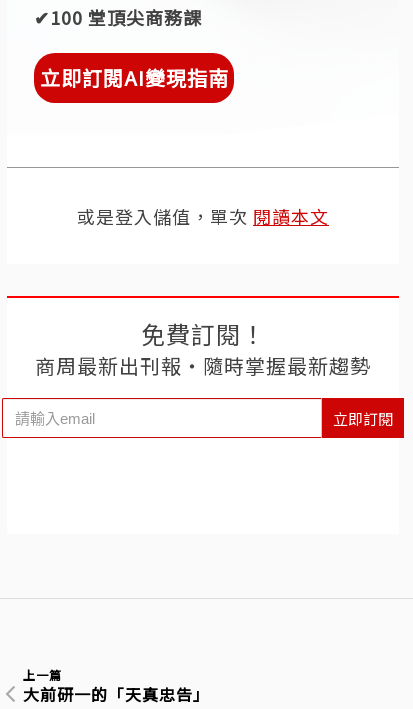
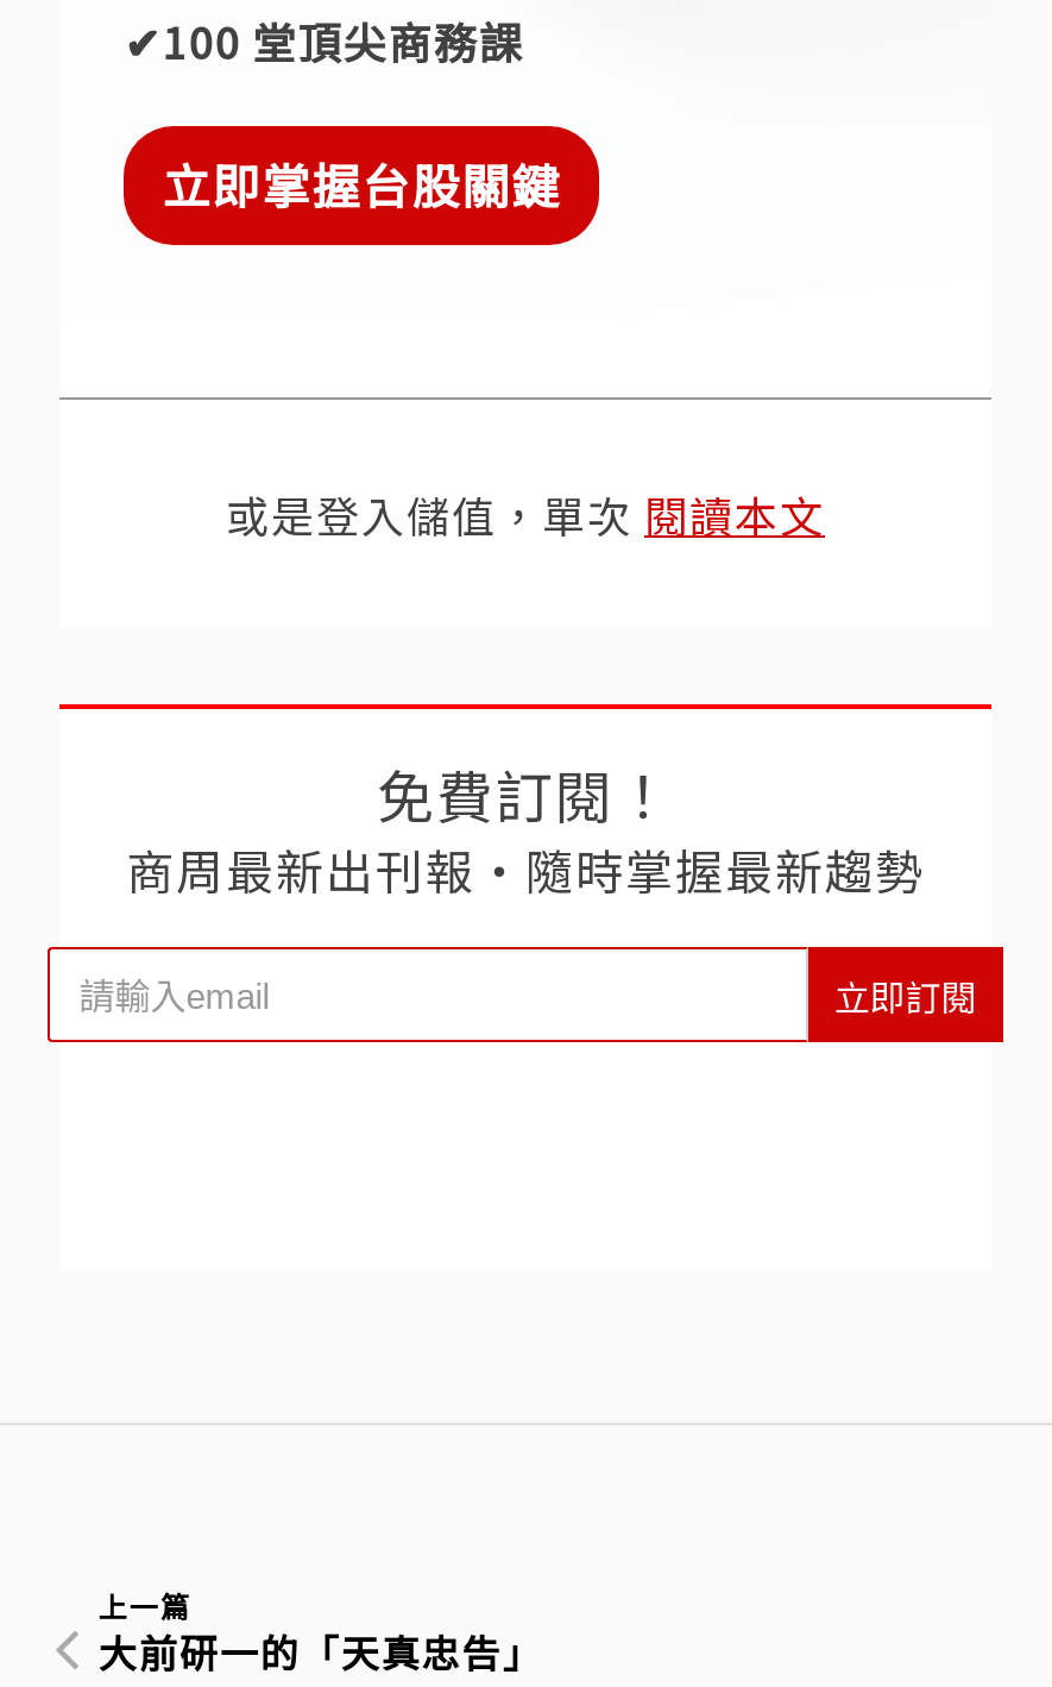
- 立即訂閱AI變現指南
+ 立即掌握台股關鍵
